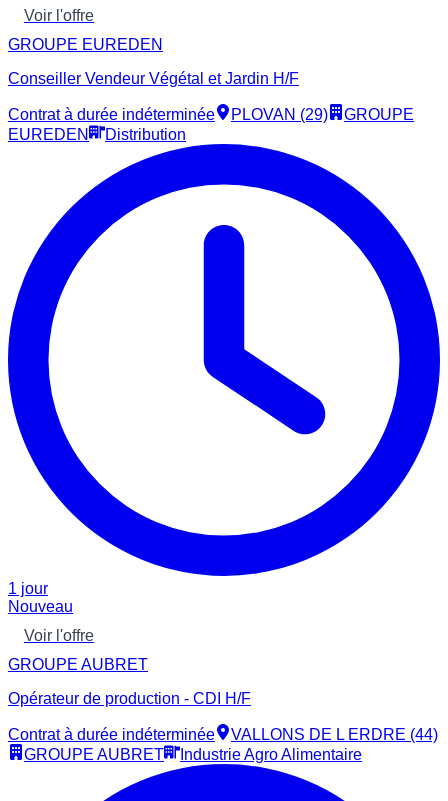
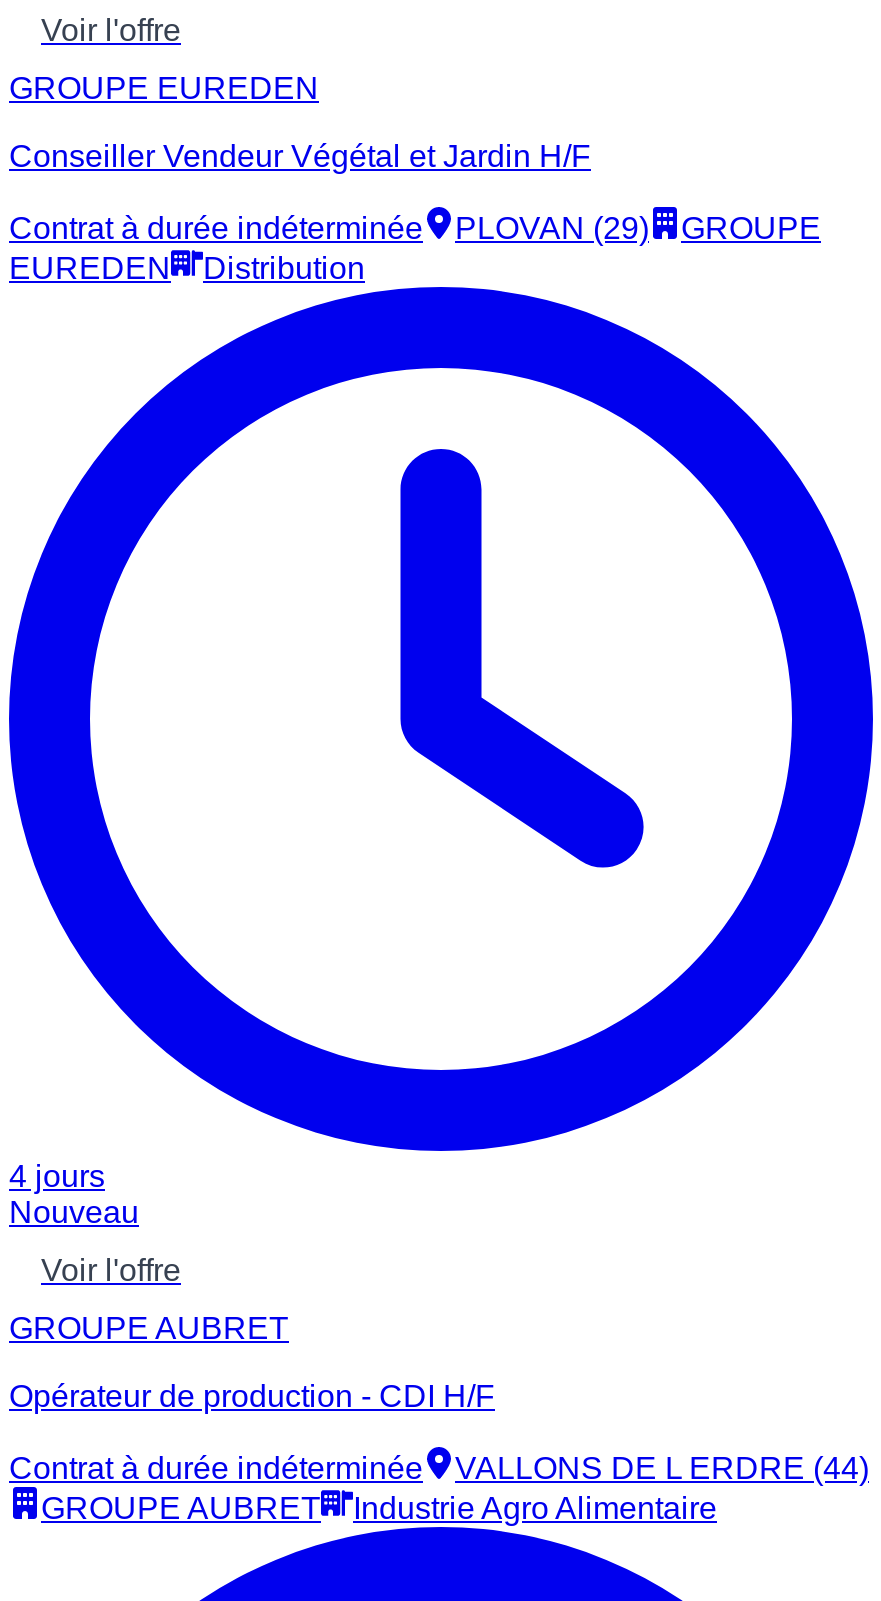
- 1 jour
+ 4 jours
